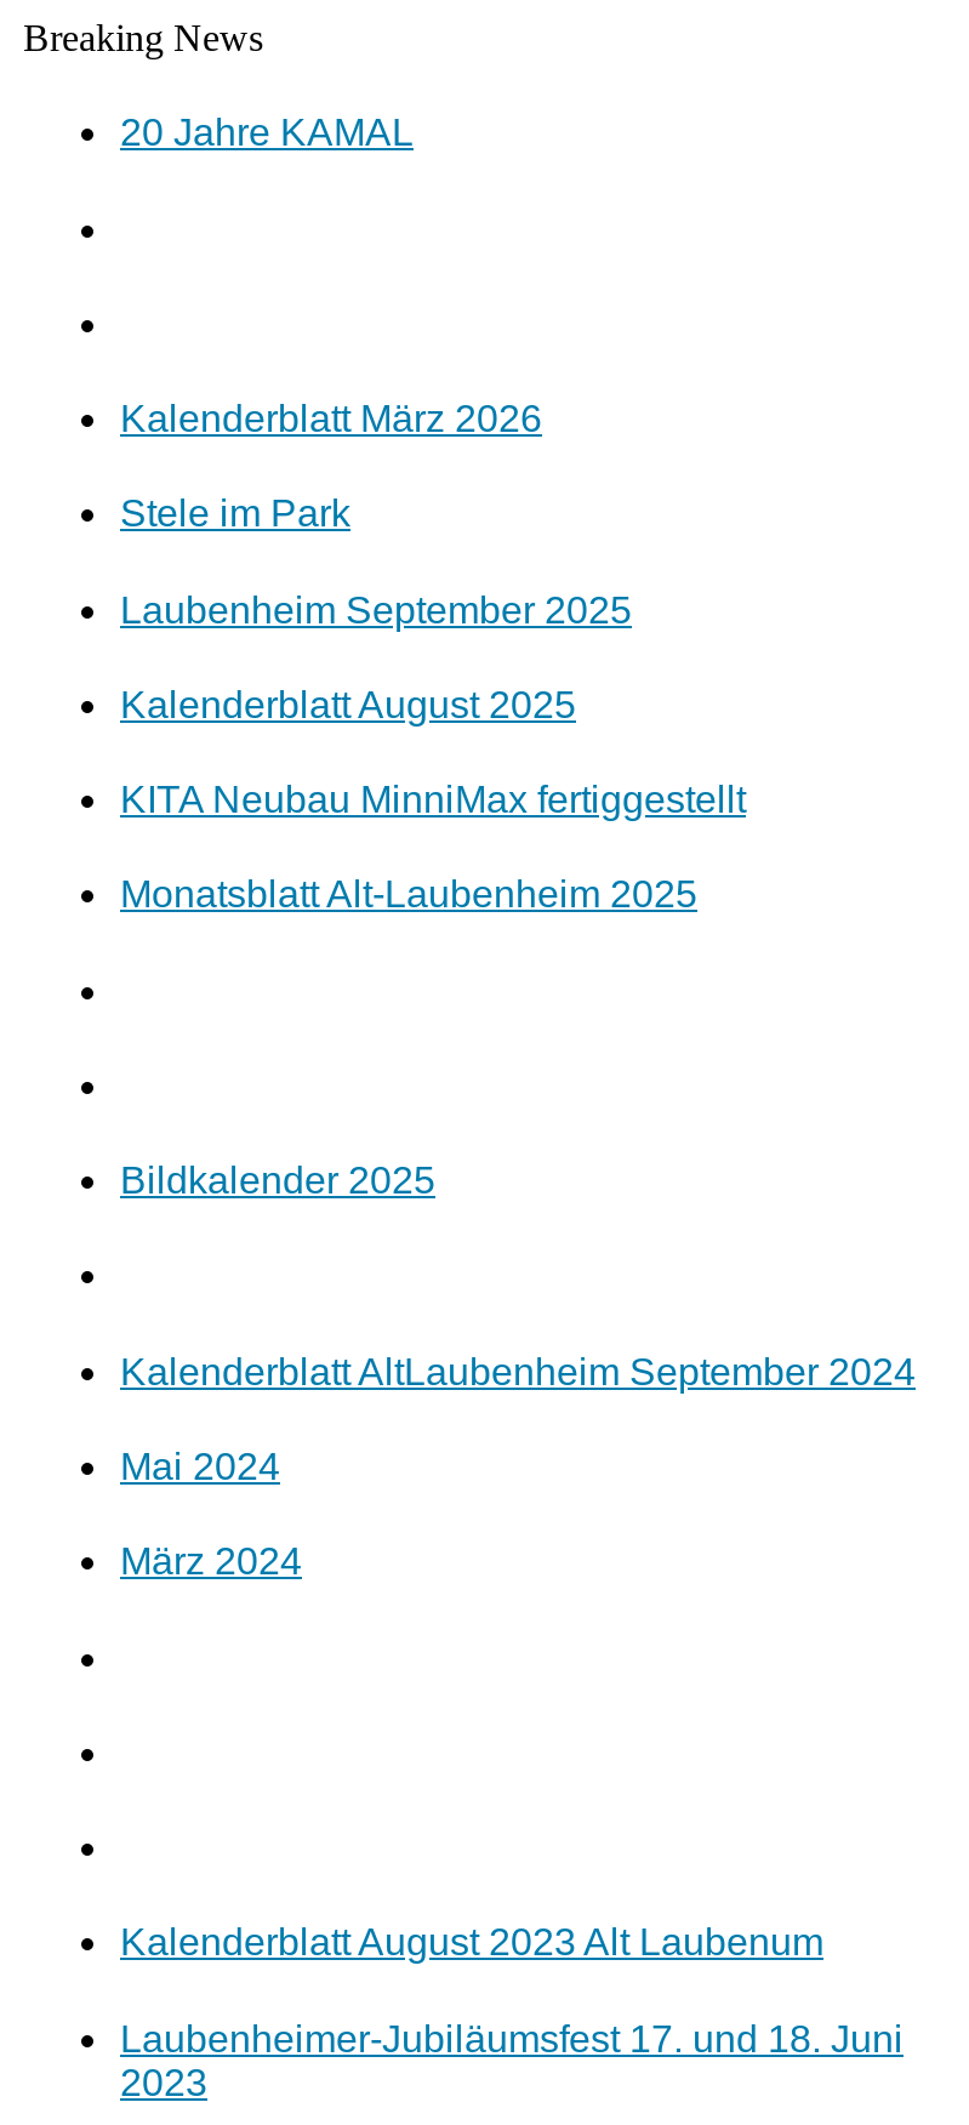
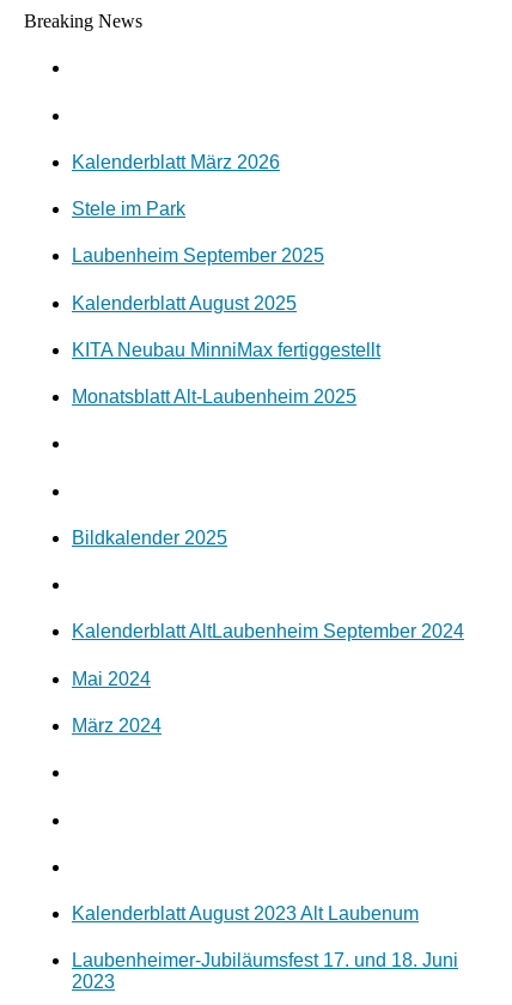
- 20 Jahre KAMAL
